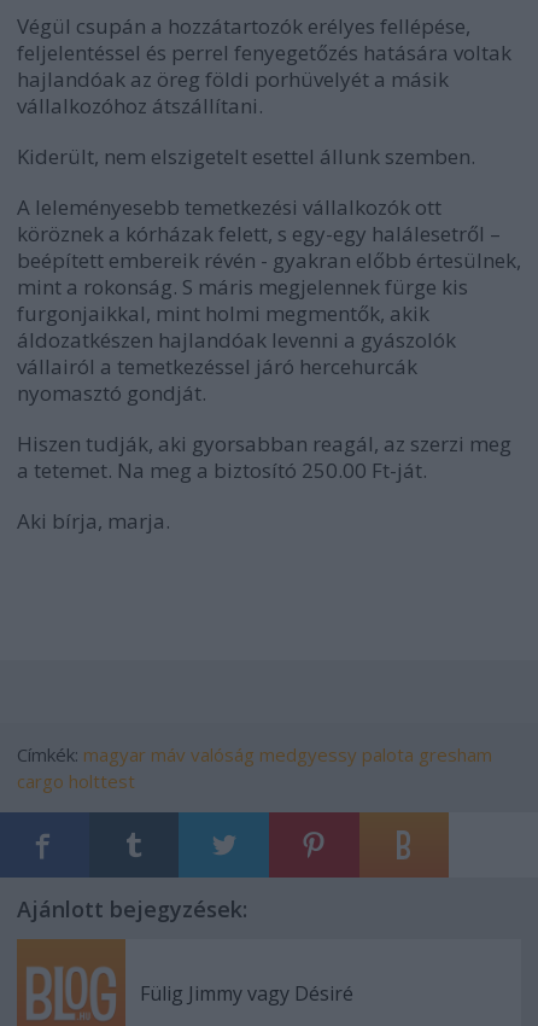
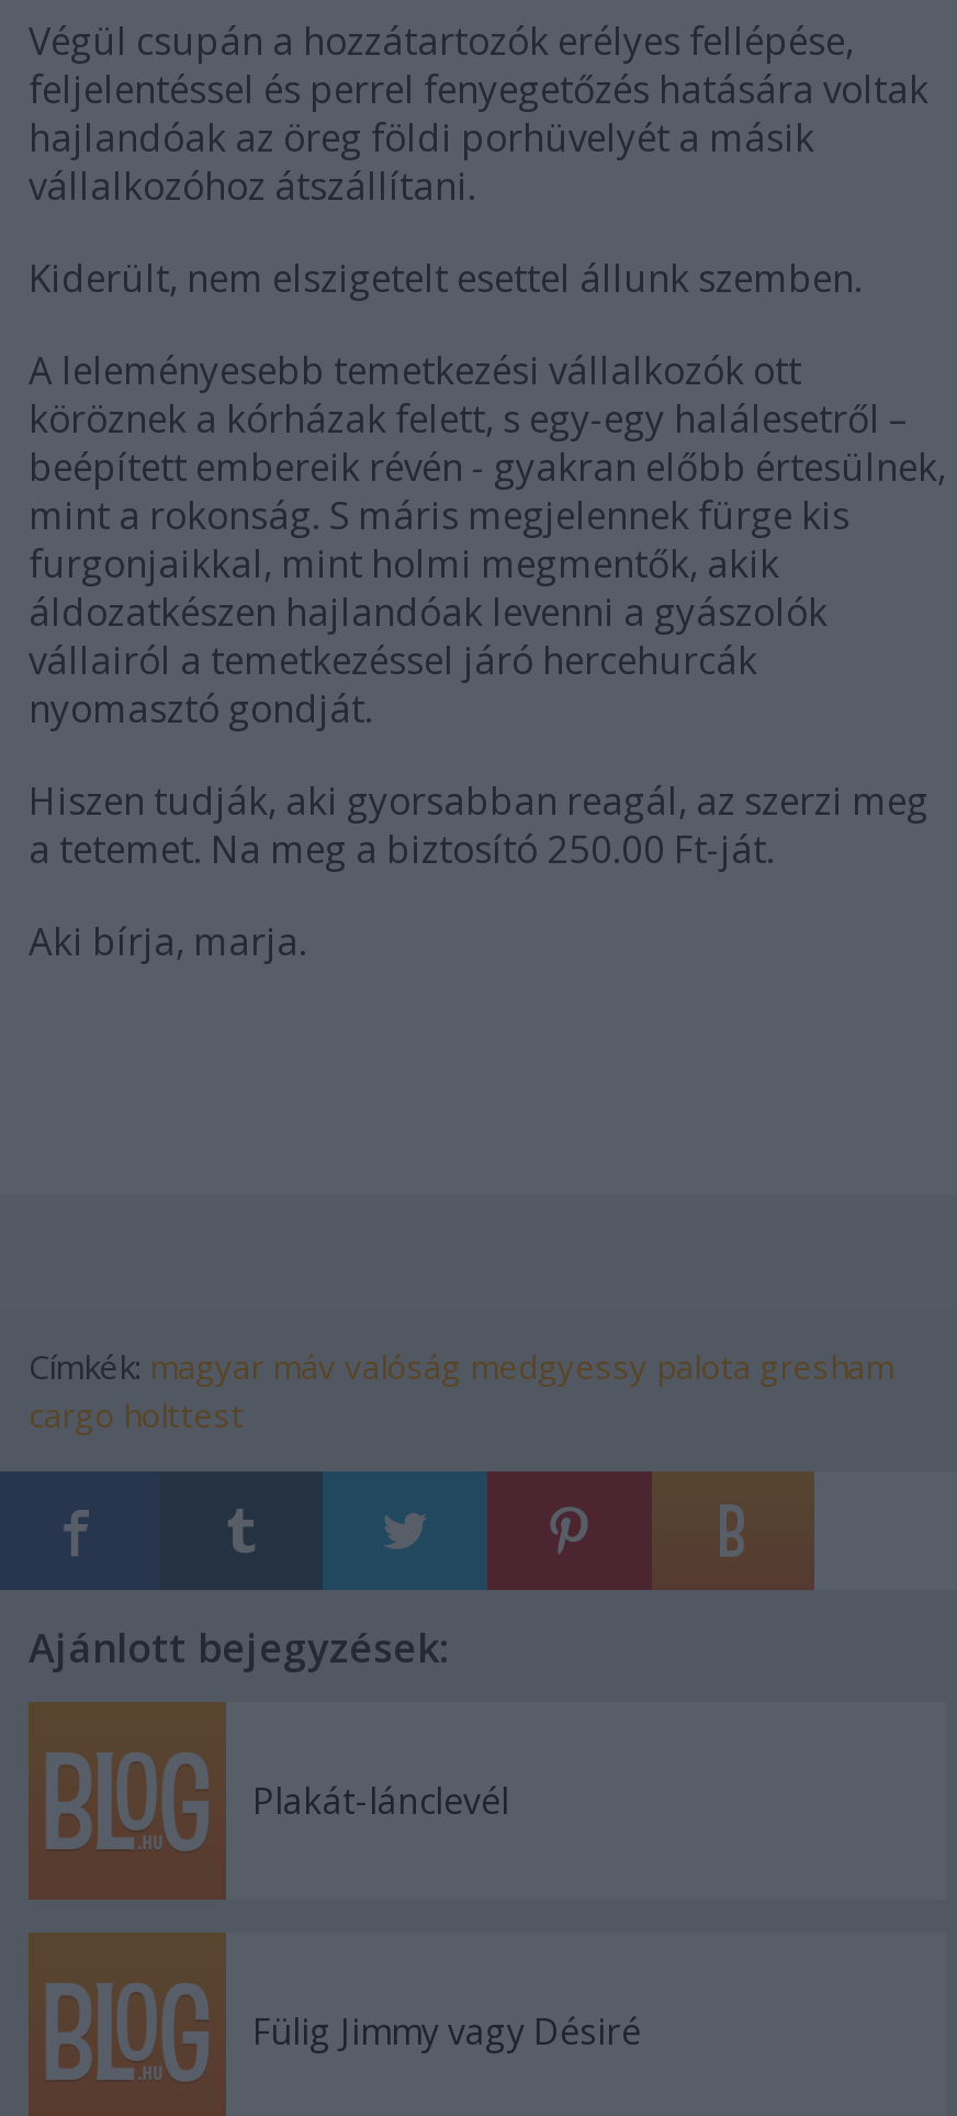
+ Plakát-lánclevél
